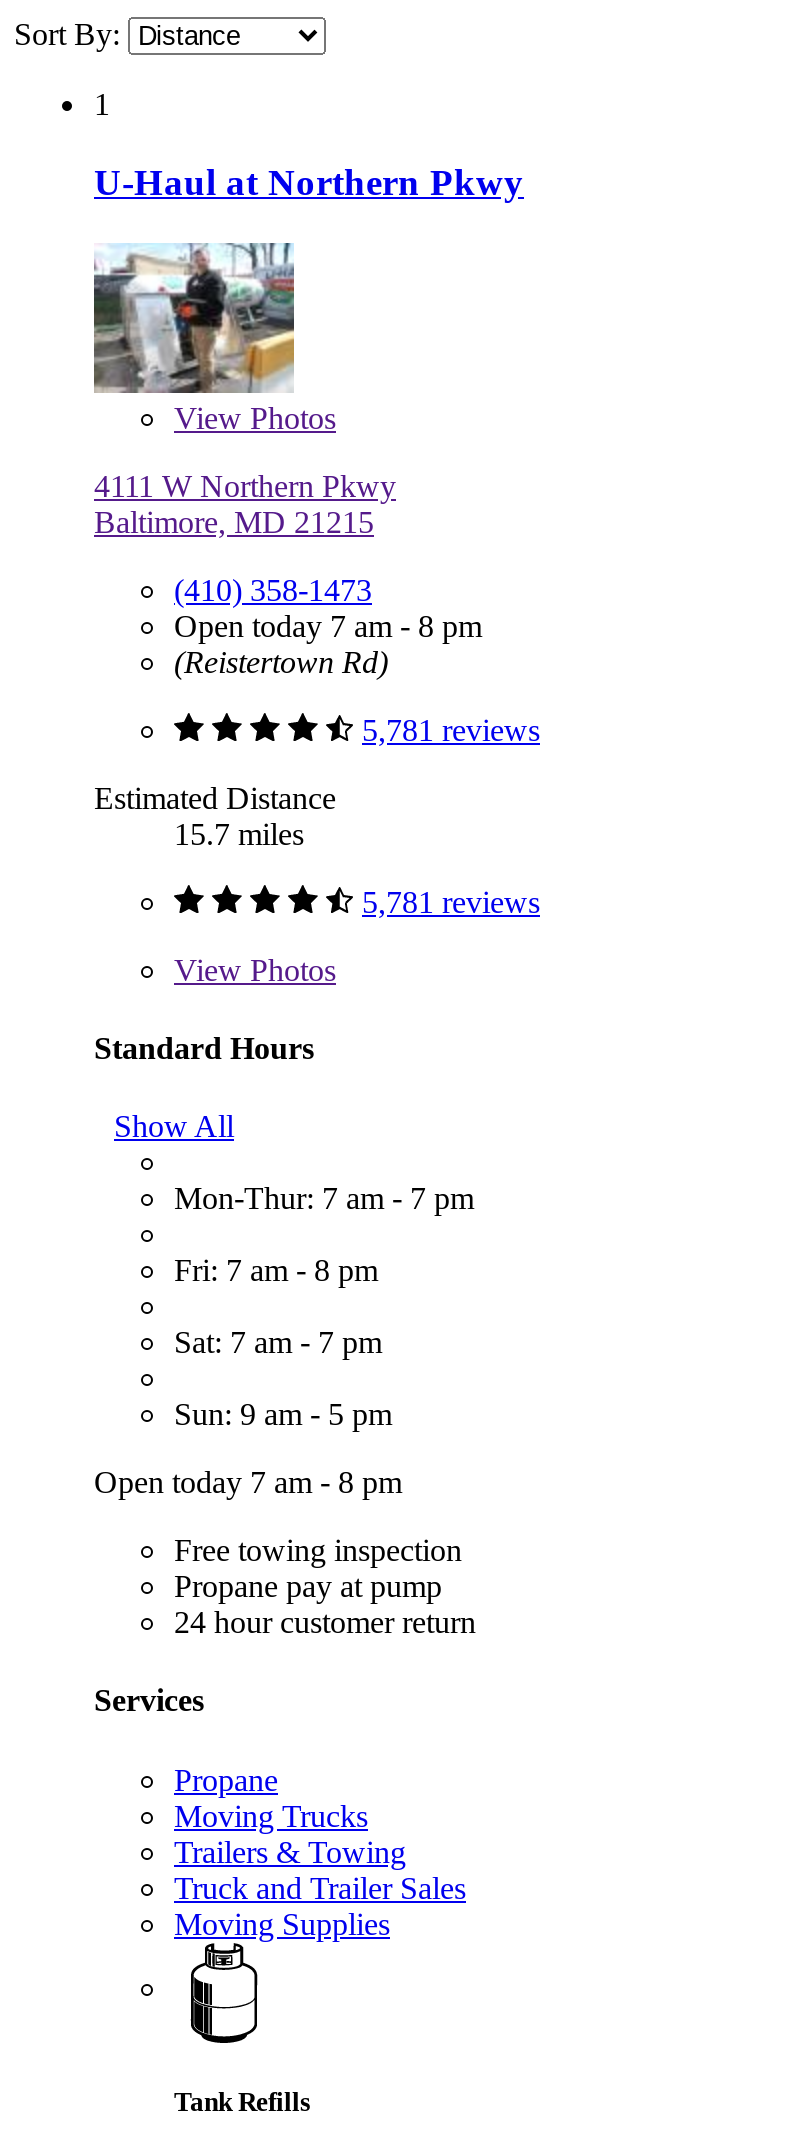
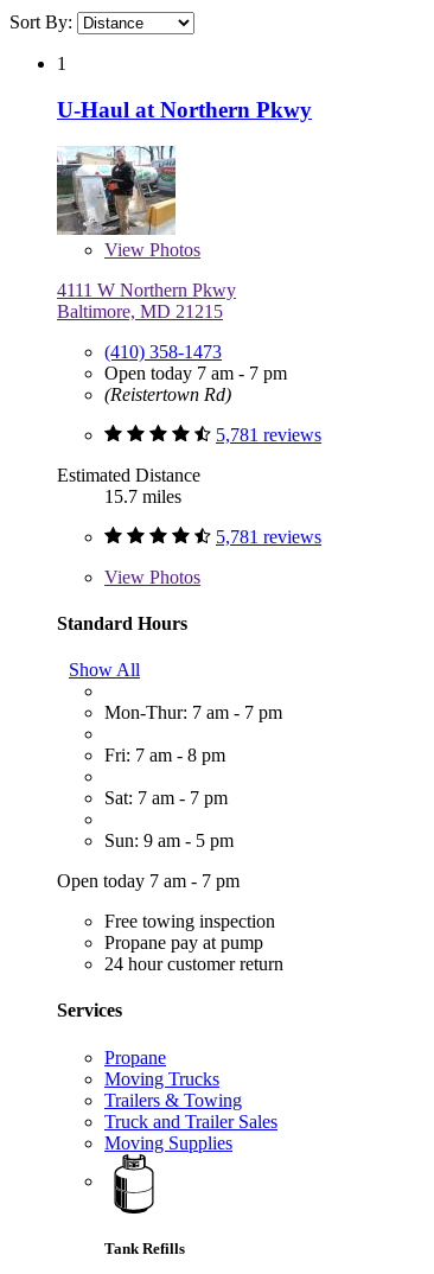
- Open today 7 am - 8 pm
+ Open today 7 am - 7 pm

- Open today 7 am - 8 pm
+ Open today 7 am - 7 pm
